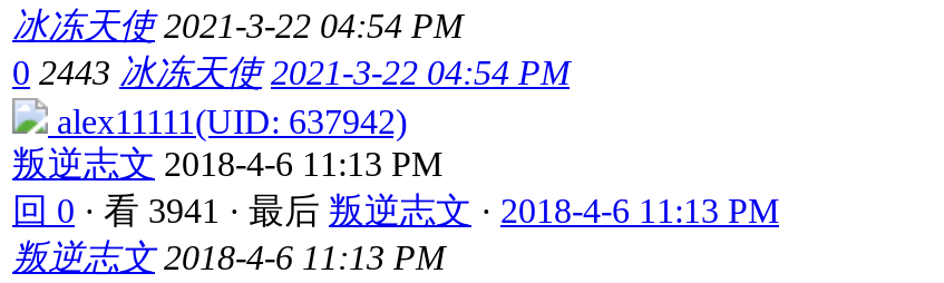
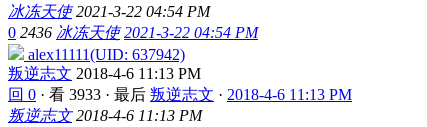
- 0 2443 冰冻天使 2021-3-22 04:54 PM
+ 0 2436 冰冻天使 2021-3-22 04:54 PM

- 回 0 · 看 3941 · 最后叛逆志文· 2018-4-6 11:13 PM
+ 回 0 · 看 3933 · 最后叛逆志文· 2018-4-6 11:13 PM
